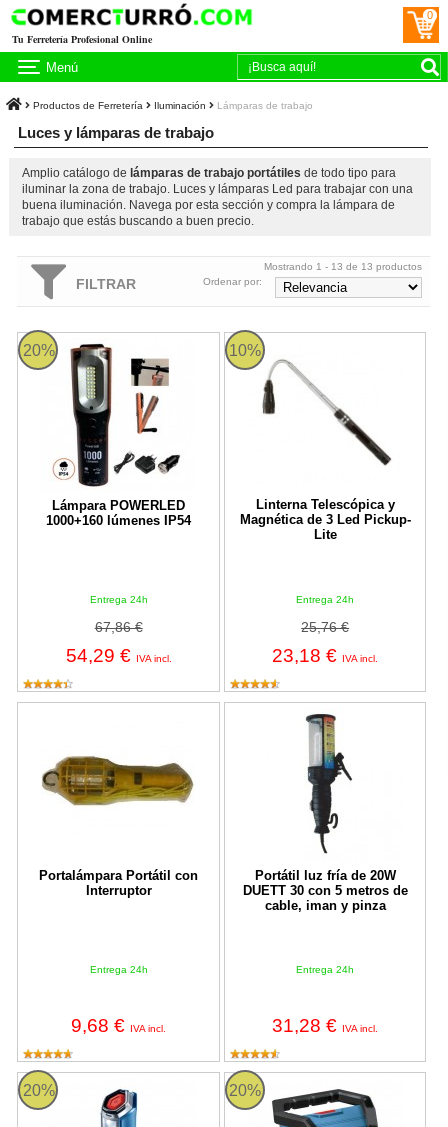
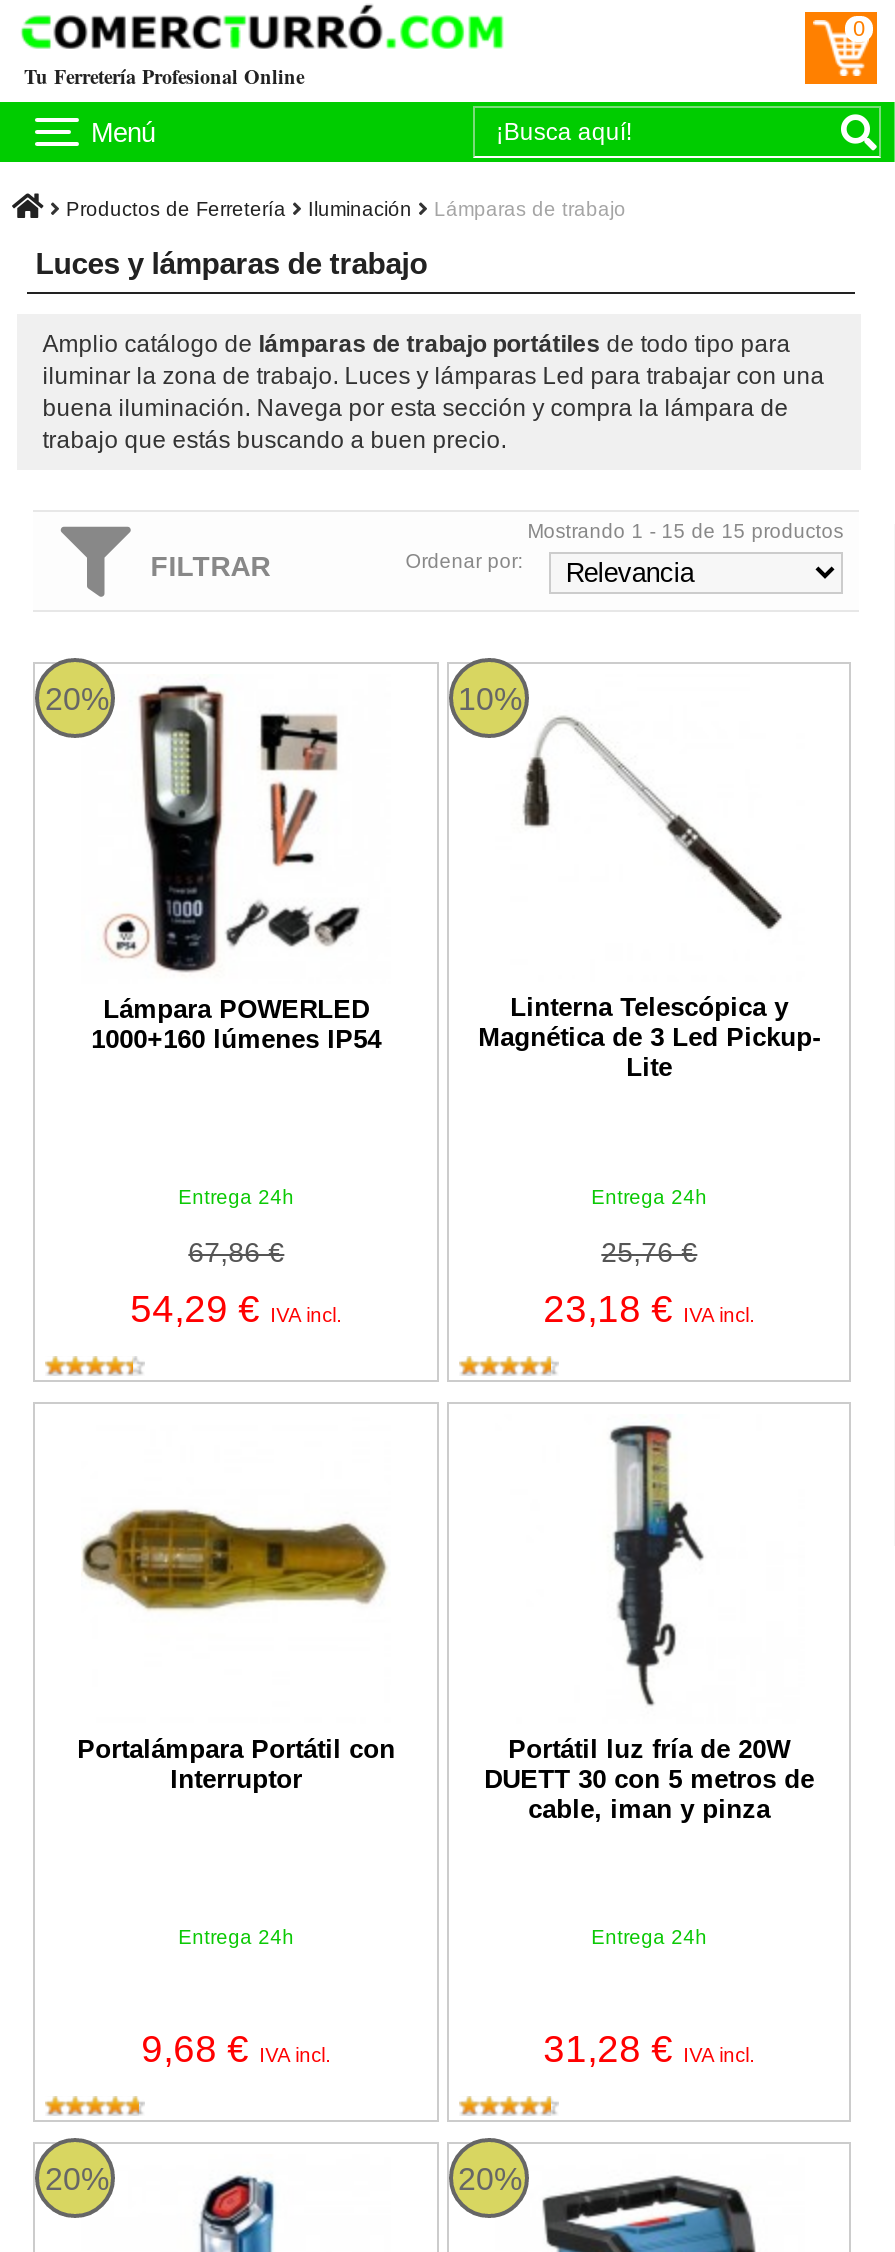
- Mostrando 1 - 13 de 13 productos
+ Mostrando 1 - 15 de 15 productos
